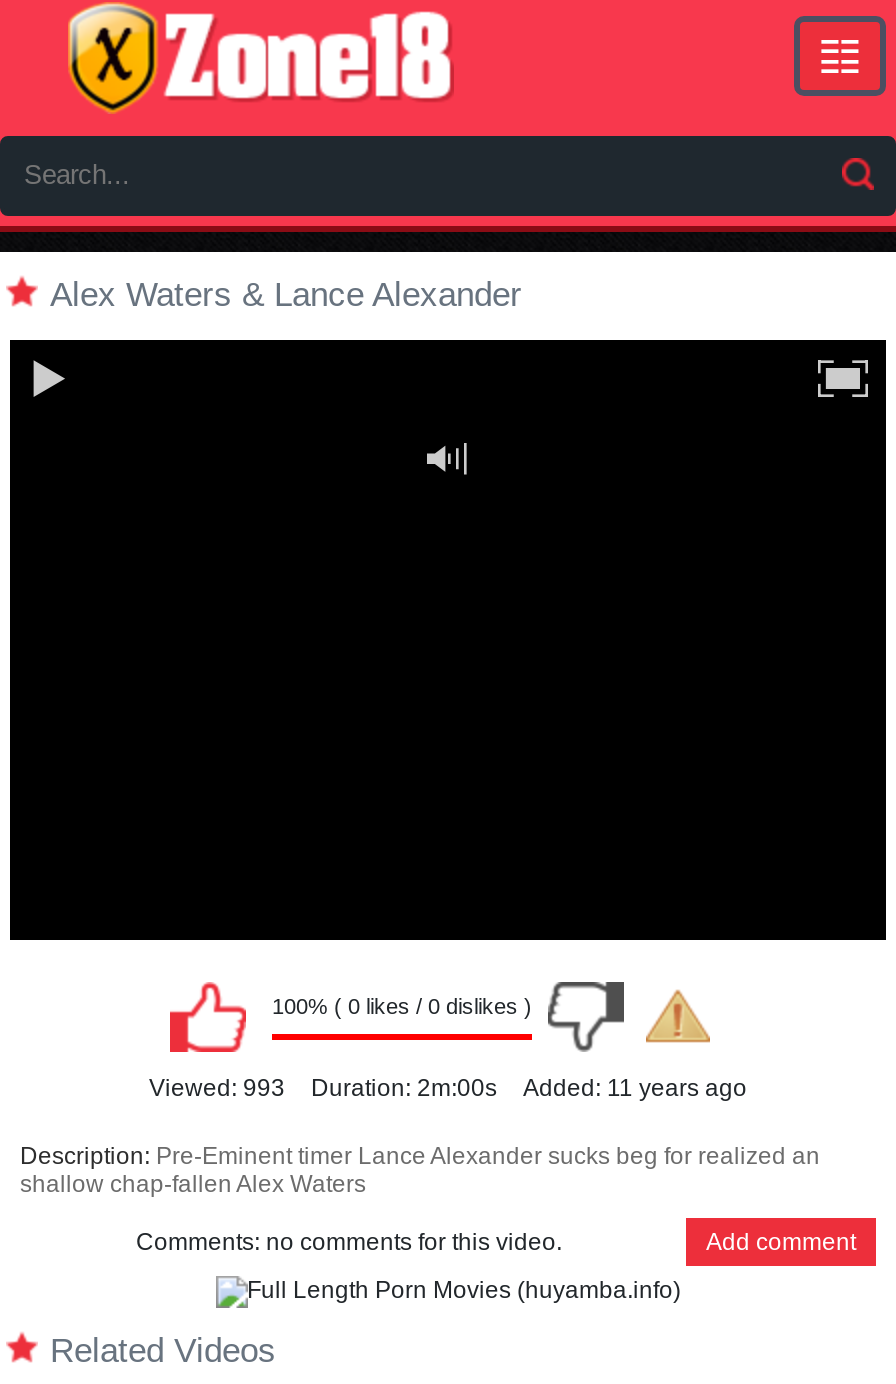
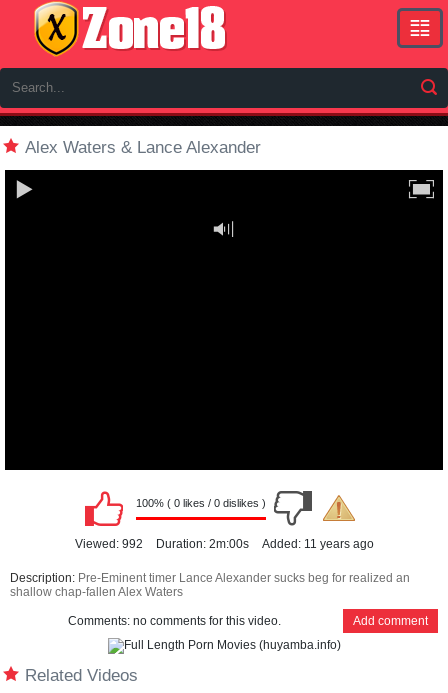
- Viewed: 993 Duration: 2m:00s Added: 11 years ago
+ Viewed: 992 Duration: 2m:00s Added: 11 years ago
